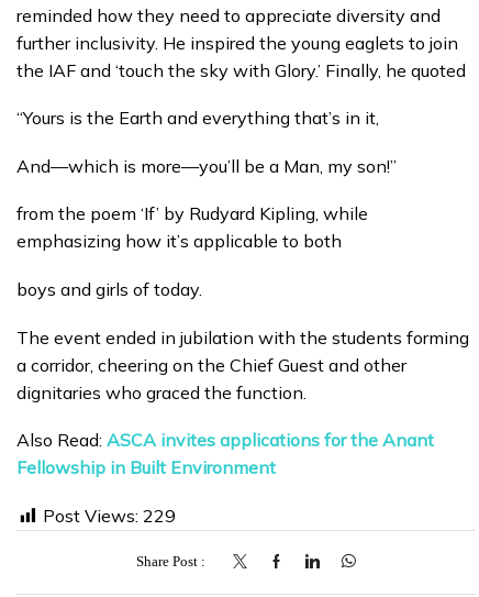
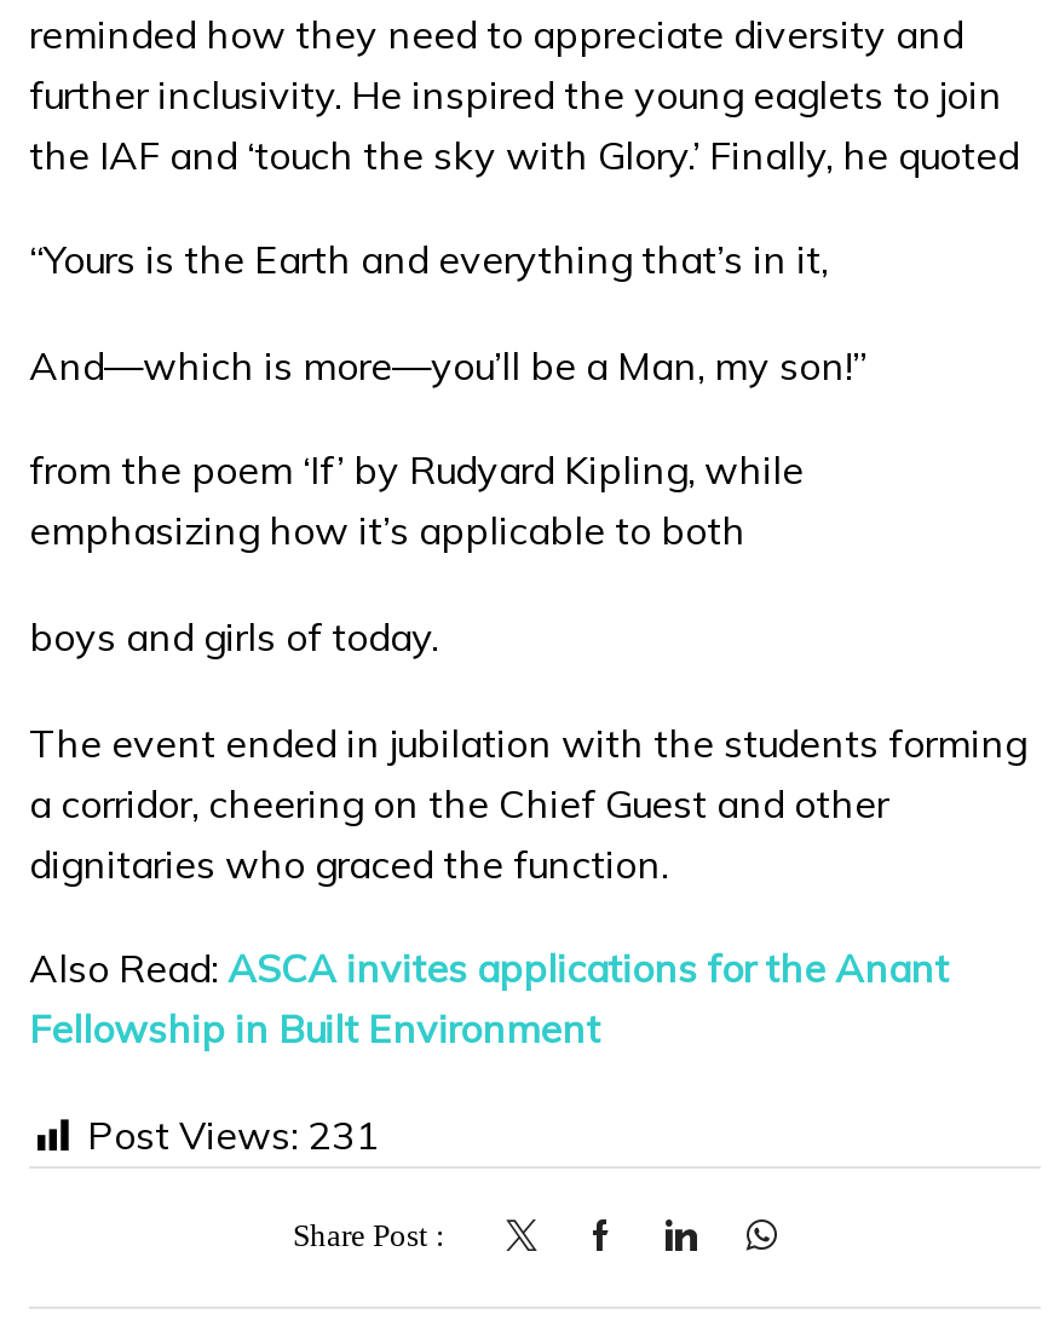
- Post Views: 229
+ Post Views: 231
